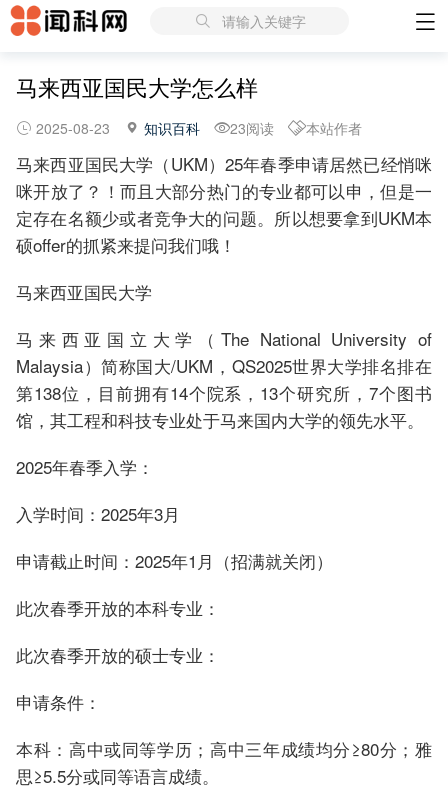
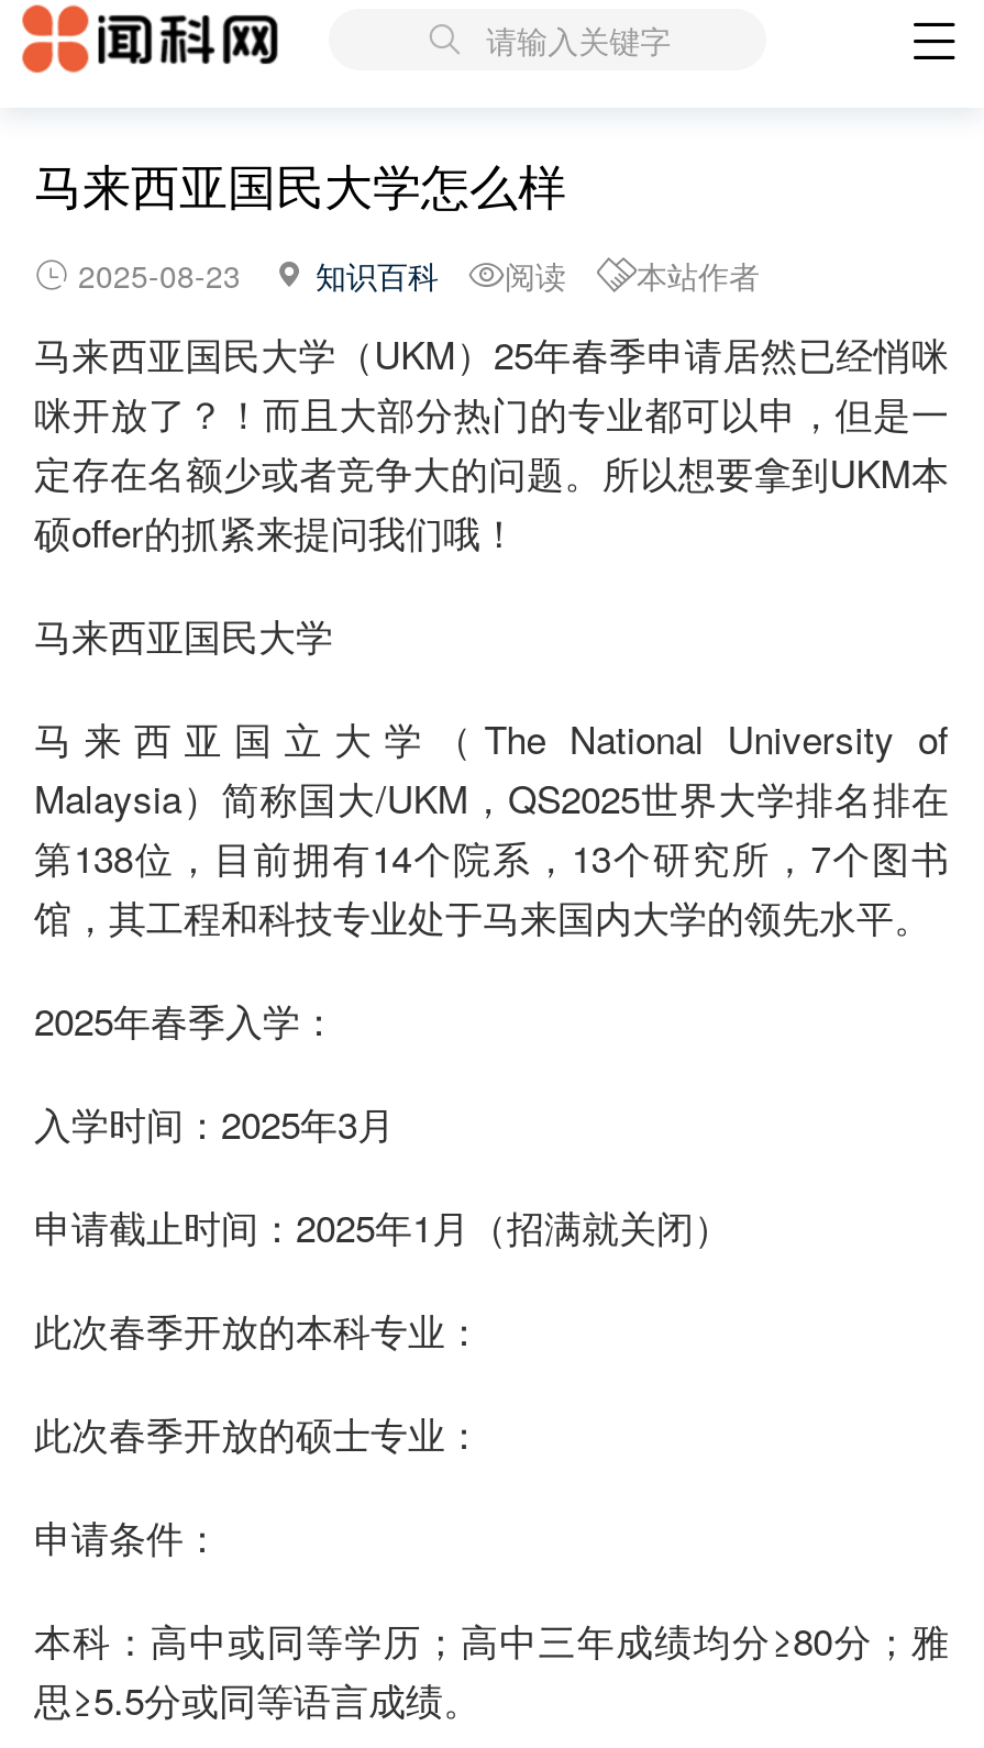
- 23阅读
+ 阅读
